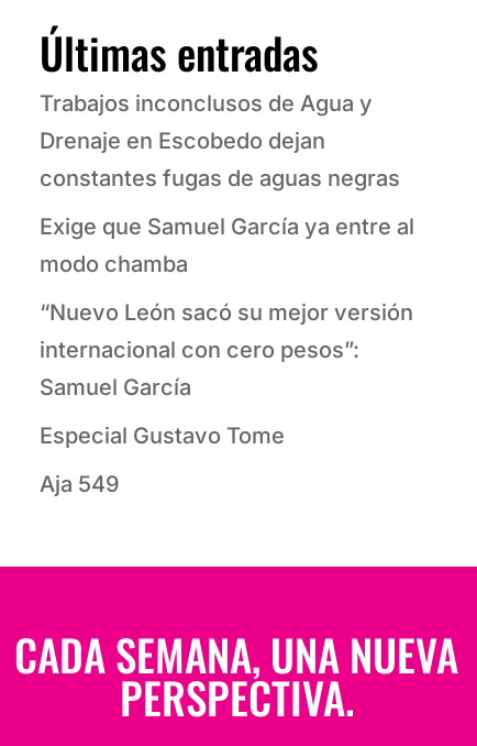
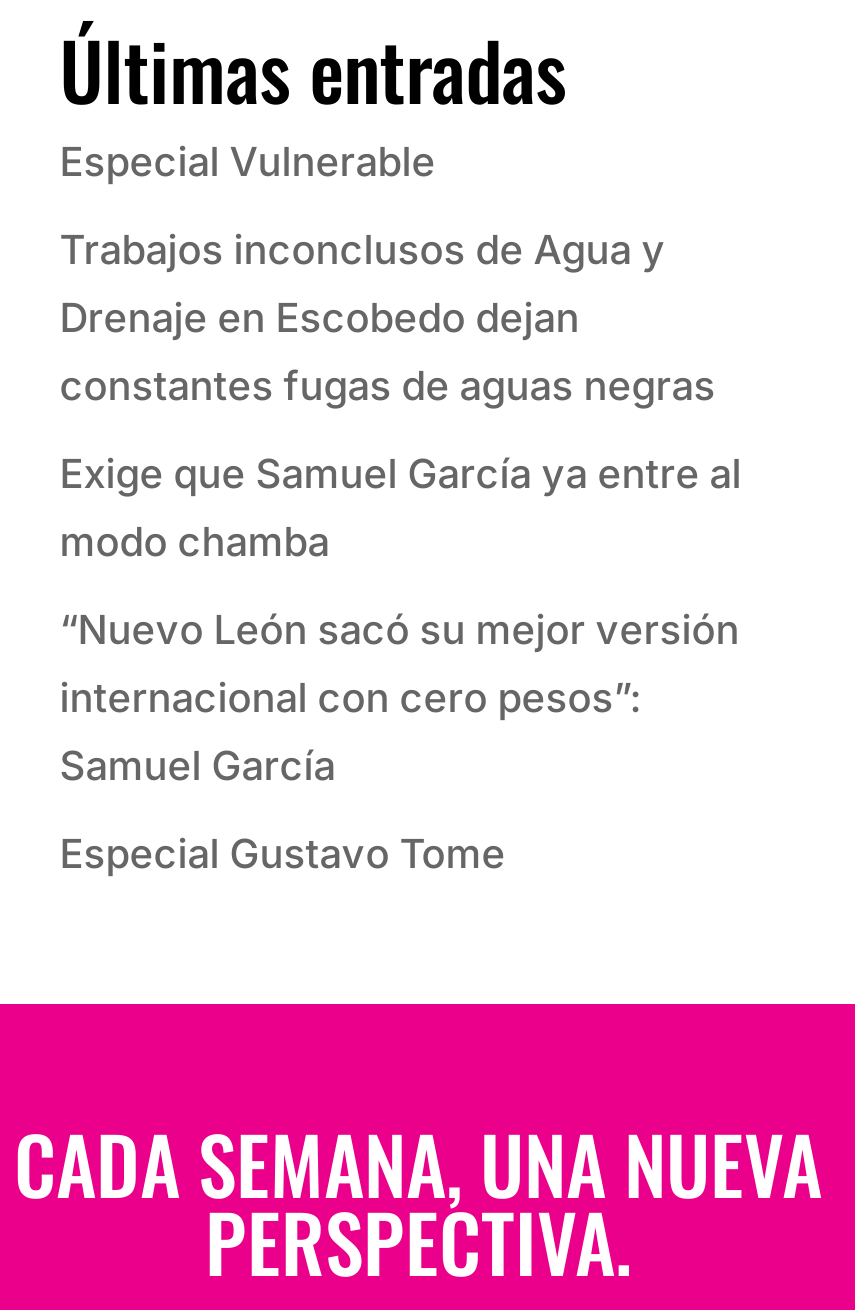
+ Especial Vulnerable

moved down: Trabajos inconclusos de Agua y | Drenaje en Escobedo dejan | constantes fugas de aguas negras | ... | Samuel García | Especial Gustavo Tome

- Aja 549
